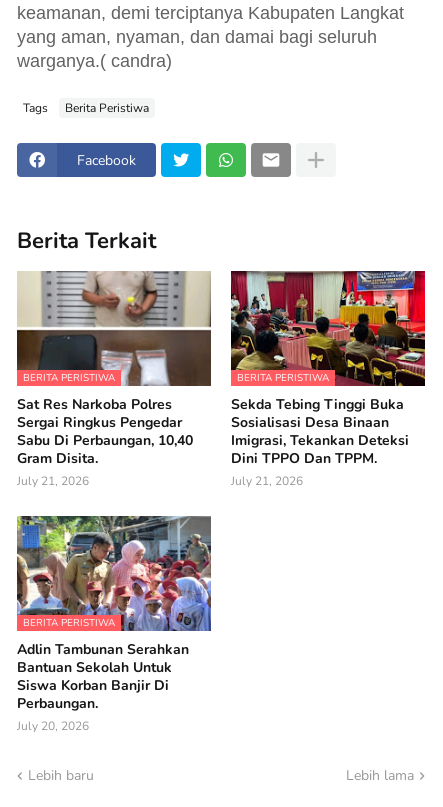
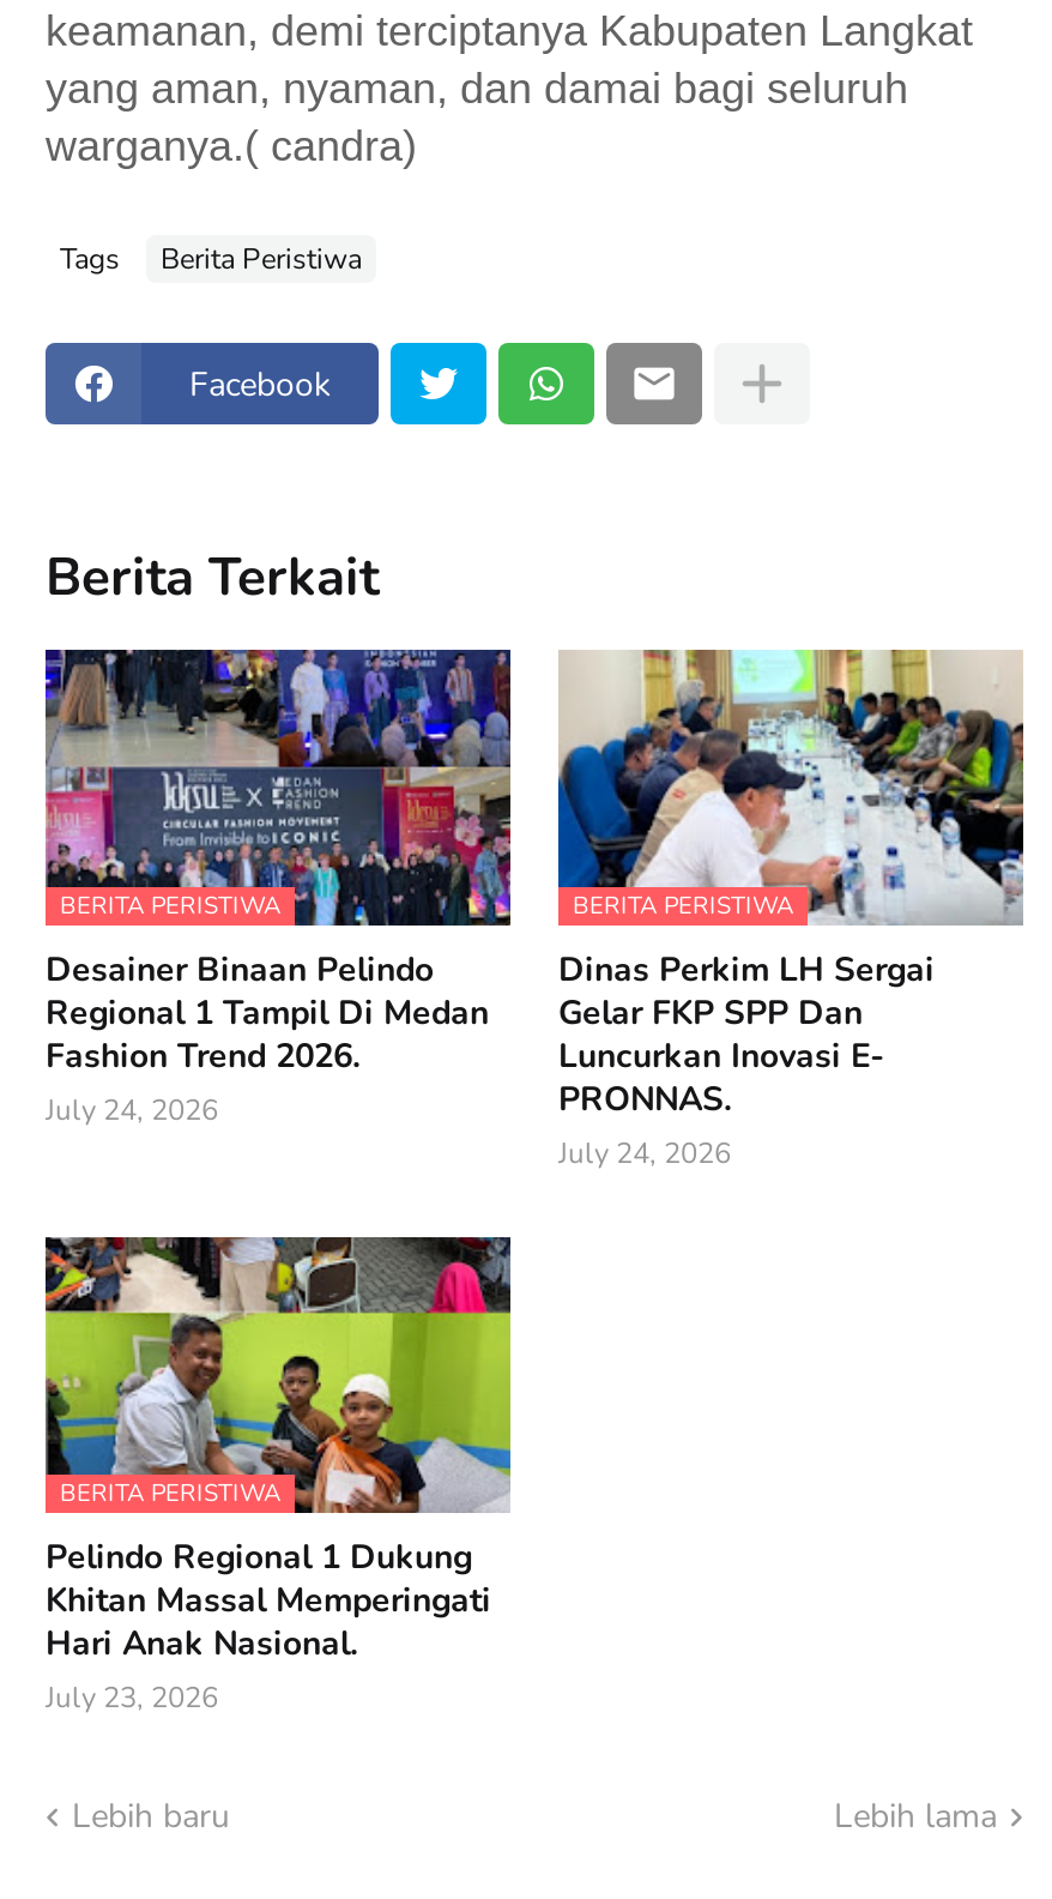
- [image]
- Sat Res Narkoba Polres
- Sergai Ringkus Pengedar
- Sabu Di Perbaungan, 10,40
- Gram Disita.
- July 21, 2026
+ [image]
+ Desainer Binaan Pelindo
+ Regional 1 Tampil Di Medan
+ Fashion Trend 2026.
+ July 24, 2026

- [image]
- Sekda Tebing Tinggi Buka
- Sosialisasi Desa Binaan
- Imigrasi, Tekankan Deteksi
- Dini TPPO Dan TPPM.
- July 21, 2026
+ [image]
+ Dinas Perkim LH Sergai
+ Gelar FKP SPP Dan
+ Luncurkan Inovasi E-
+ PRONNAS.
+ July 24, 2026

- [image]
- Adlin Tambunan Serahkan
- Bantuan Sekolah Untuk
- Siswa Korban Banjir Di
- Perbaungan.
- July 20, 2026
+ [image]
+ Pelindo Regional 1 Dukung
+ Khitan Massal Memperingati
+ Hari Anak Nasional.
+ July 23, 2026
